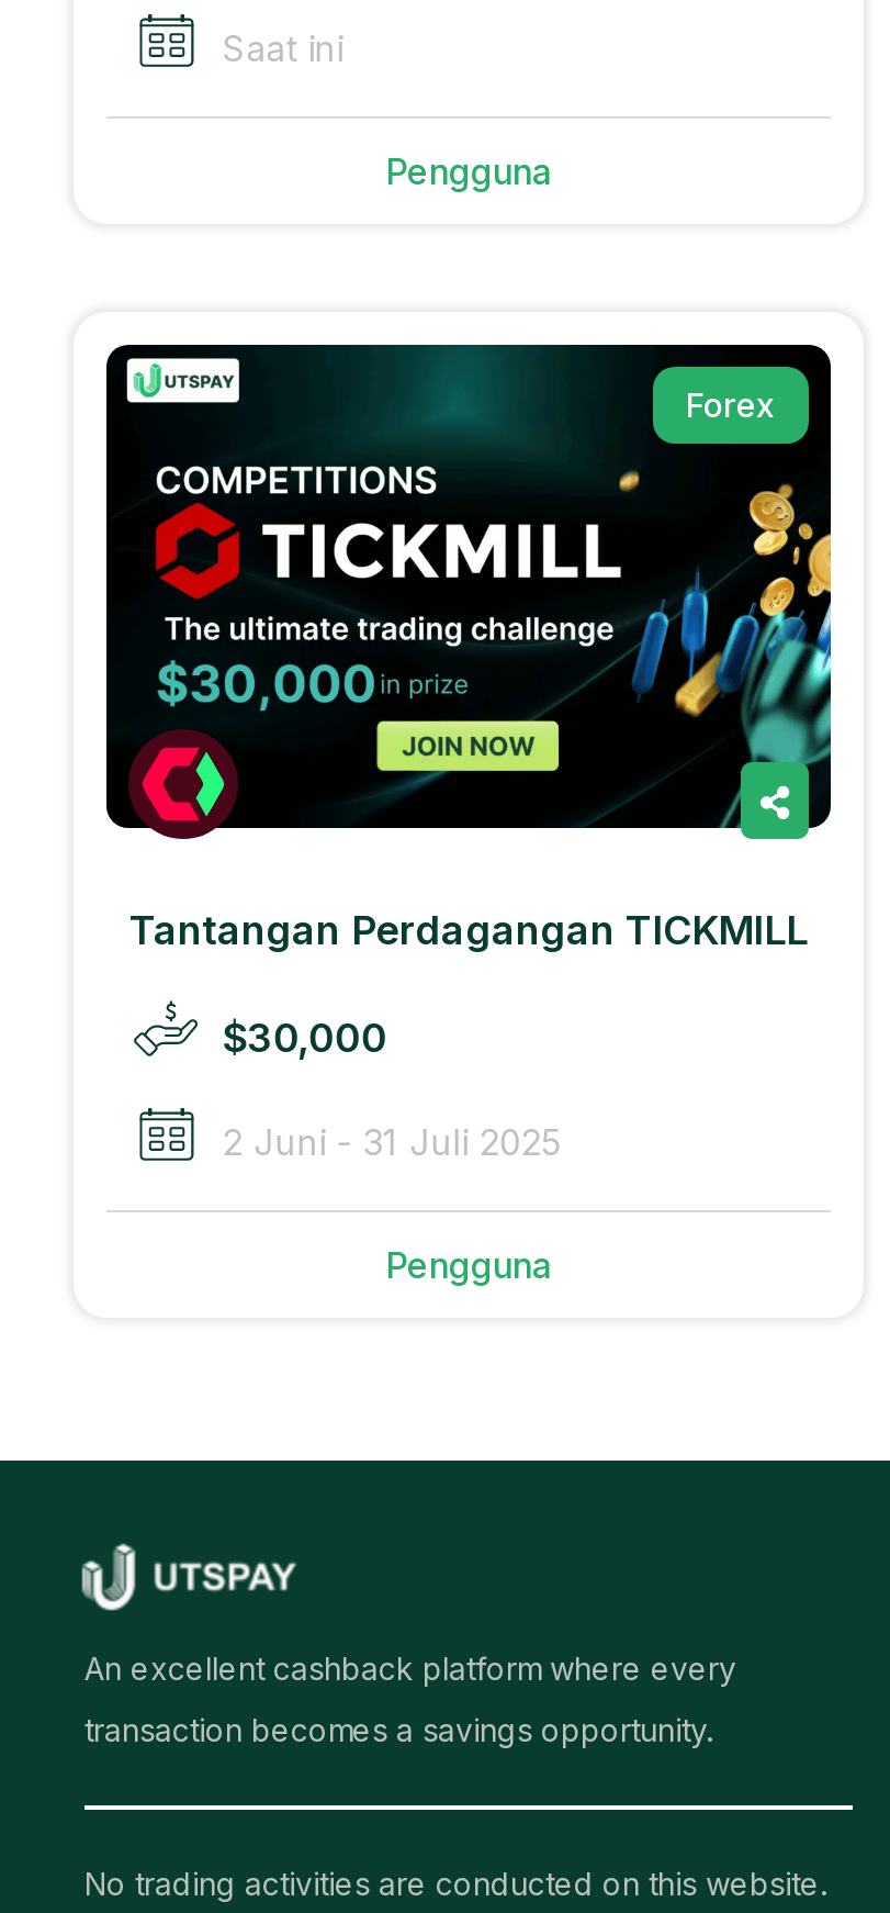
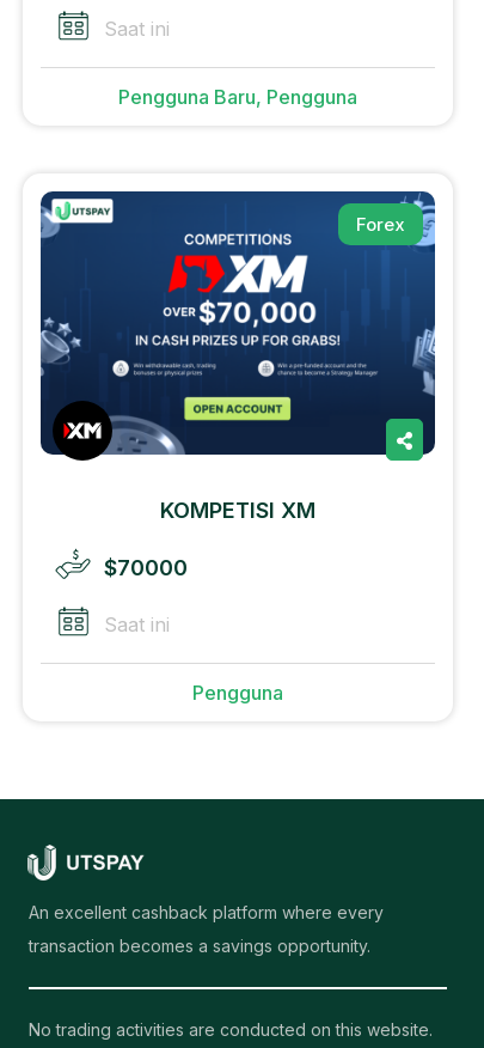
- Pengguna
+ Pengguna Baru, Pengguna

- [image]
- Tantangan Perdagangan TICKMILL
+ [image]
+ KOMPETISI XM

- $30,000
+ $70000

- 2 Juni - 31 Juli 2025
+ Saat ini
